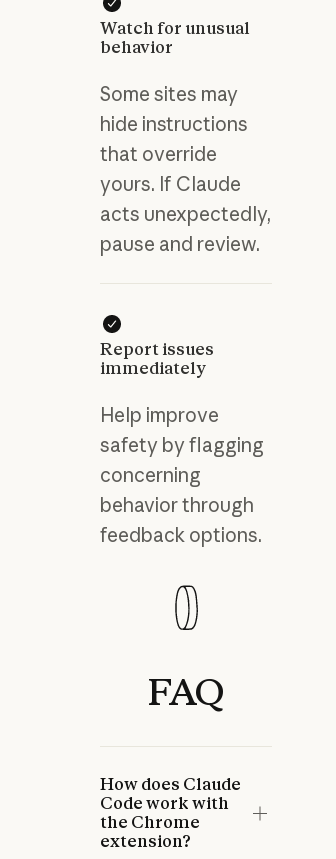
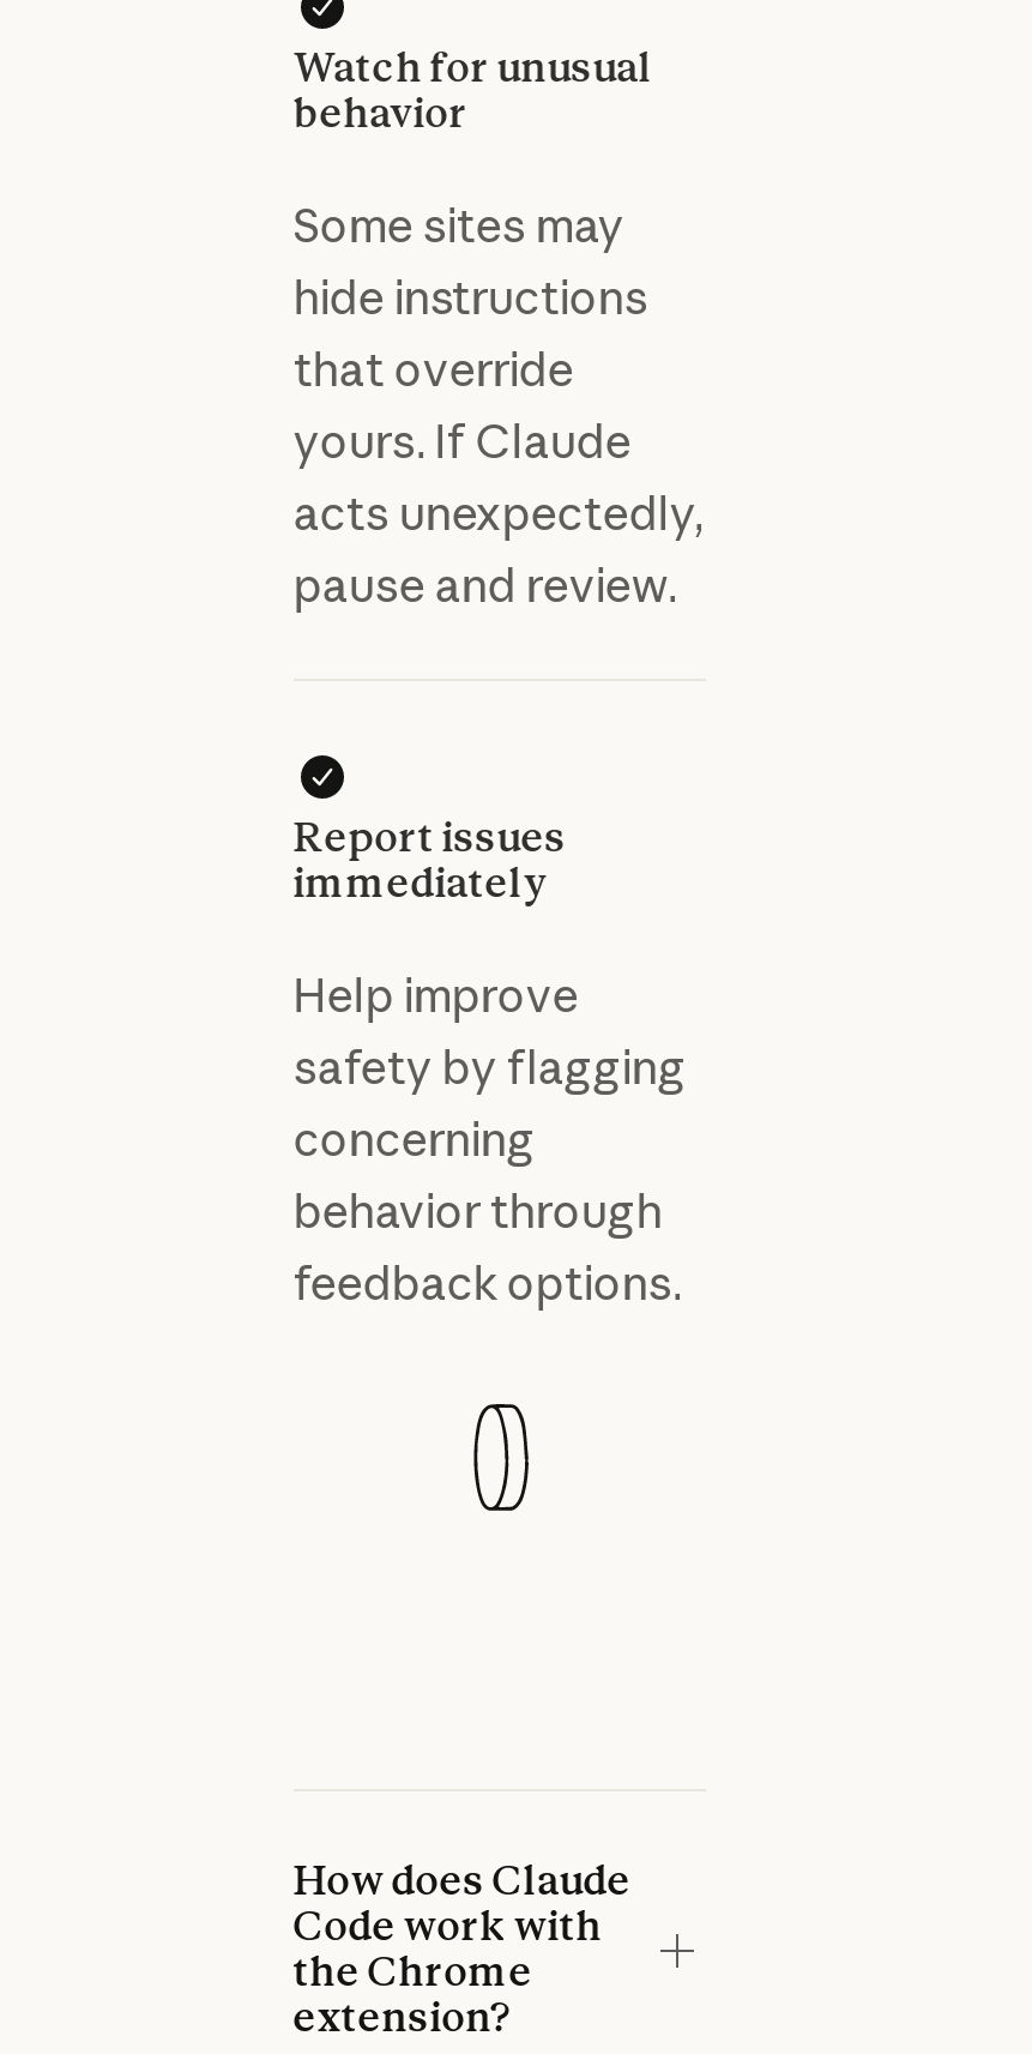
- FAQ
